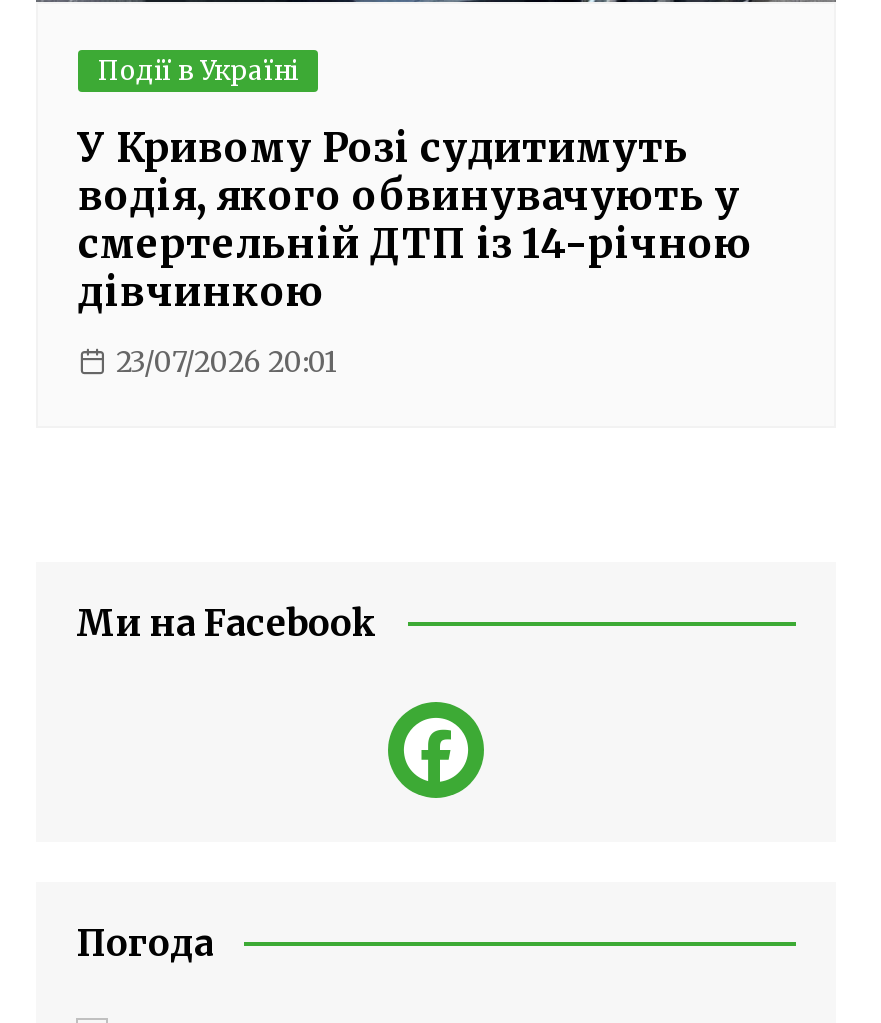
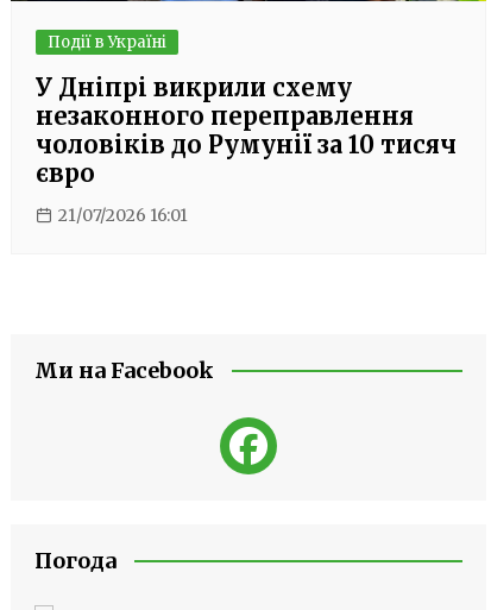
- У Кривому Розі судитимуть
- водія, якого обвинувачують у
- смертельній ДТП із 14-річною
- дівчинкою
+ У Дніпрі викрили схему
+ незаконного переправлення
+ чоловіків до Румунії за 10 тисяч
+ євро

- 23/07/2026 20:01
+ 21/07/2026 16:01
